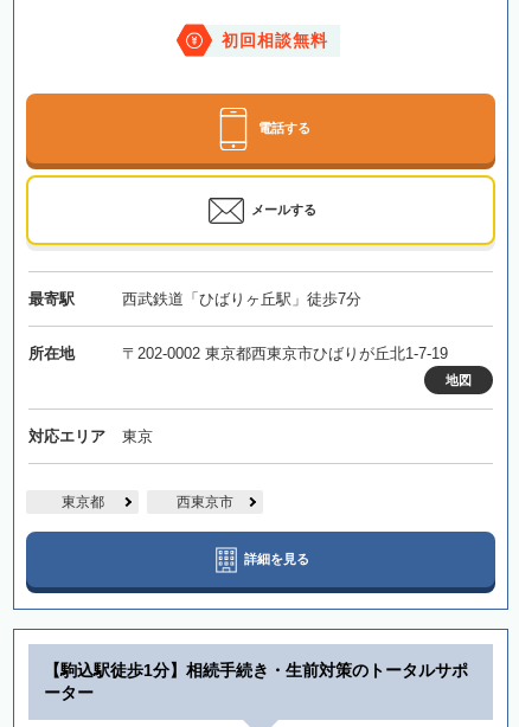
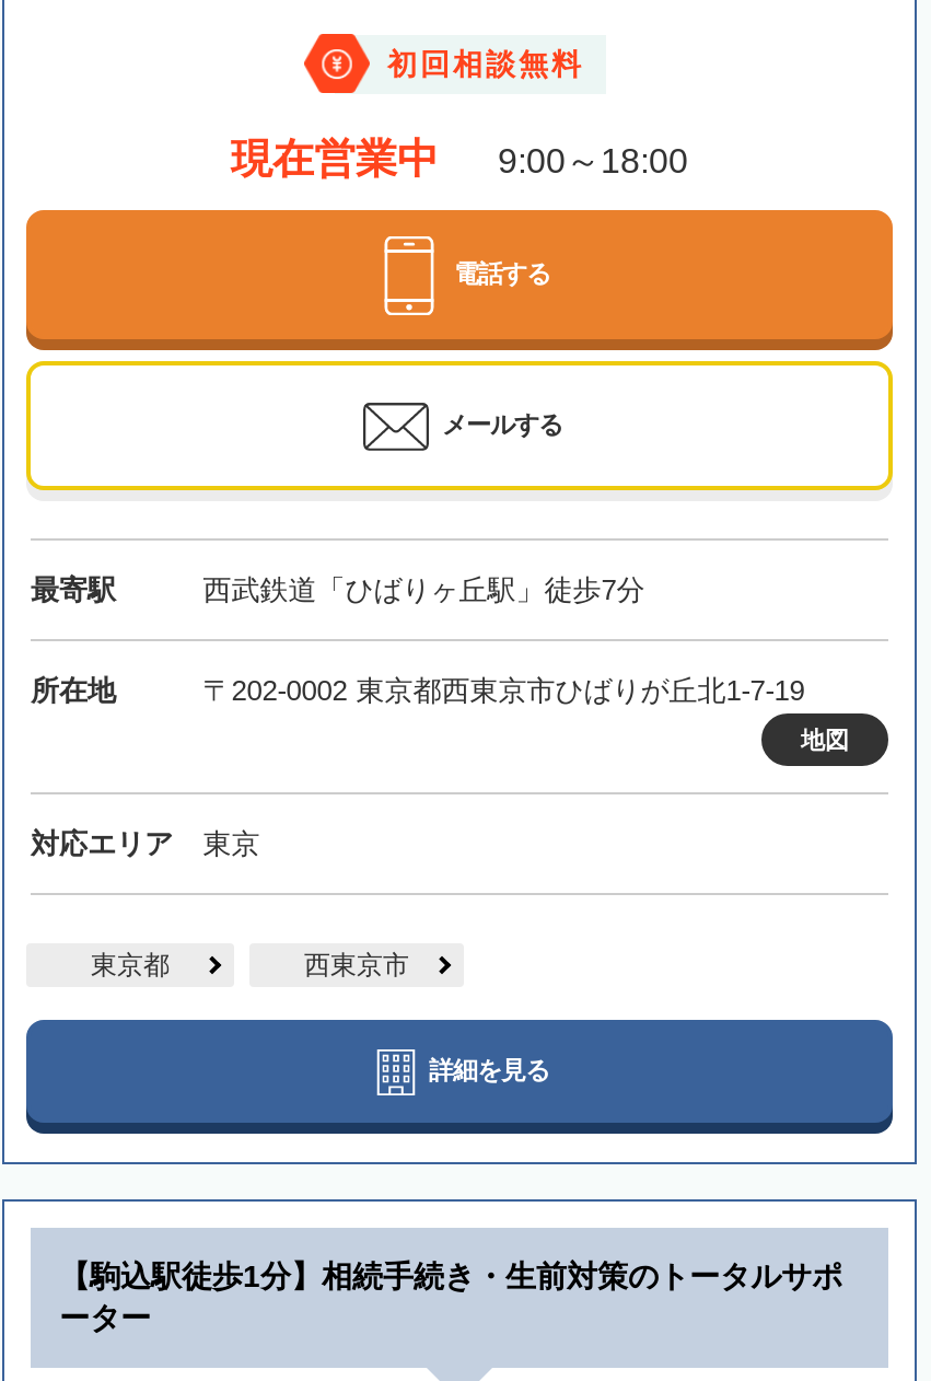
+ 現在営業中
+ 9:00～18:00
